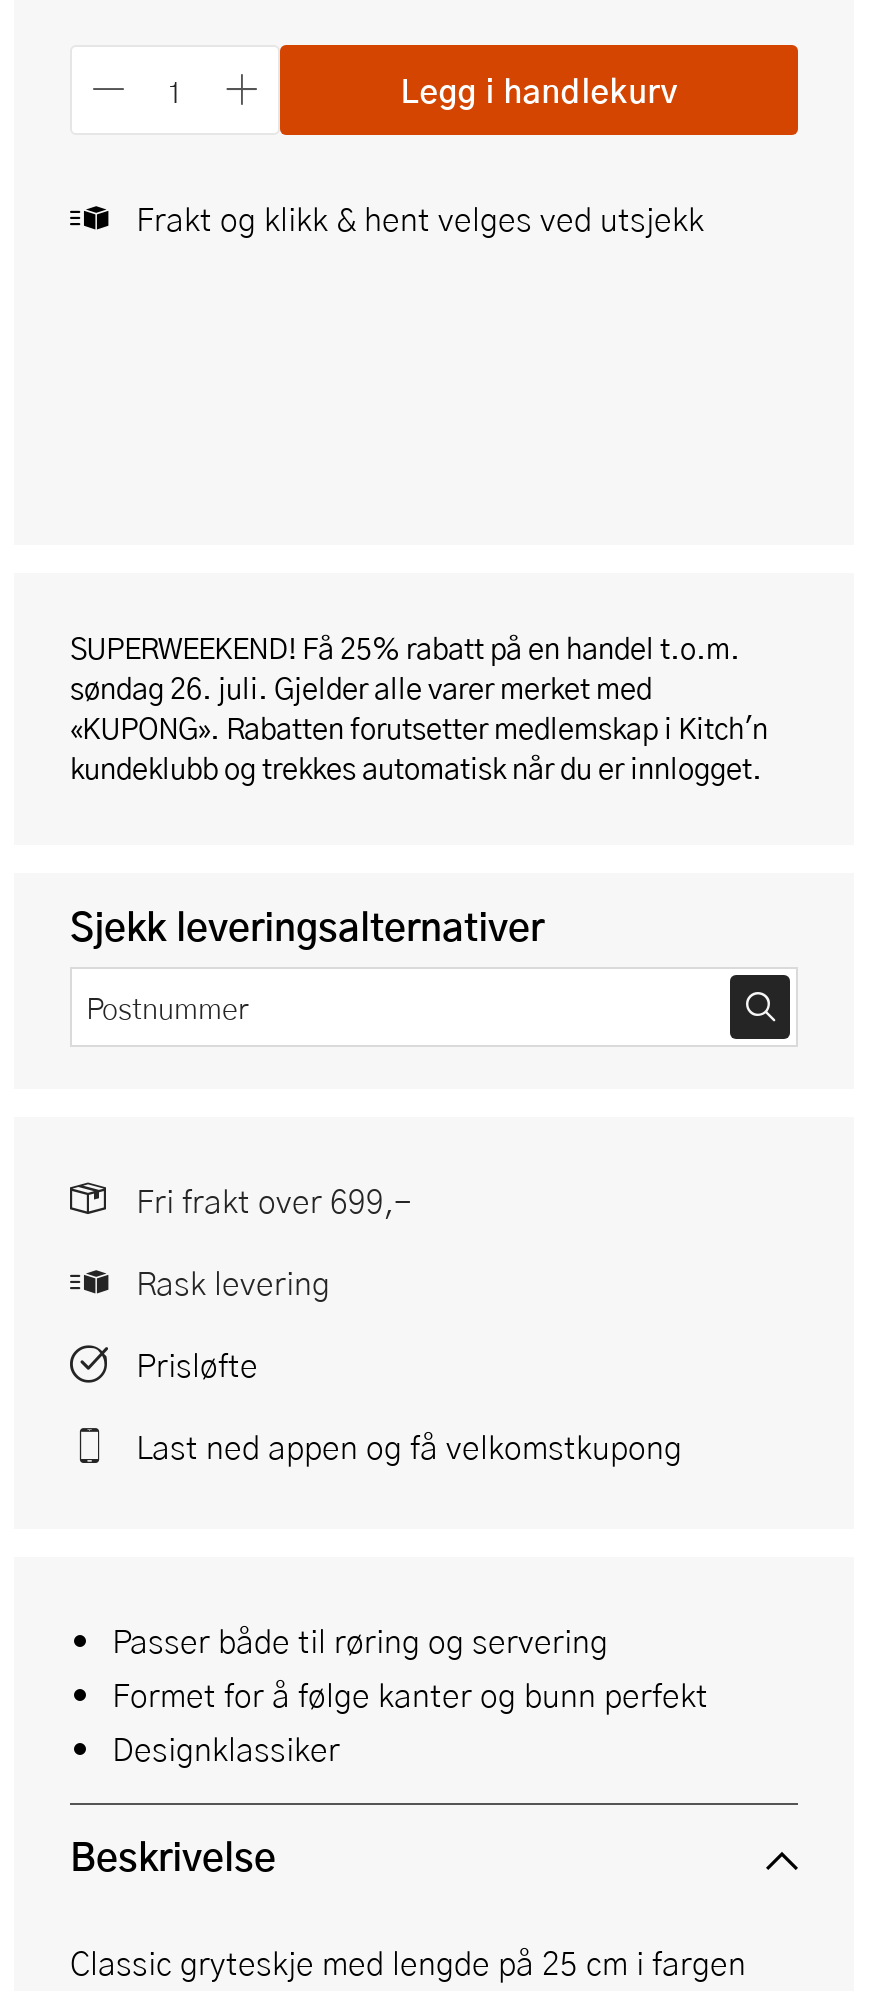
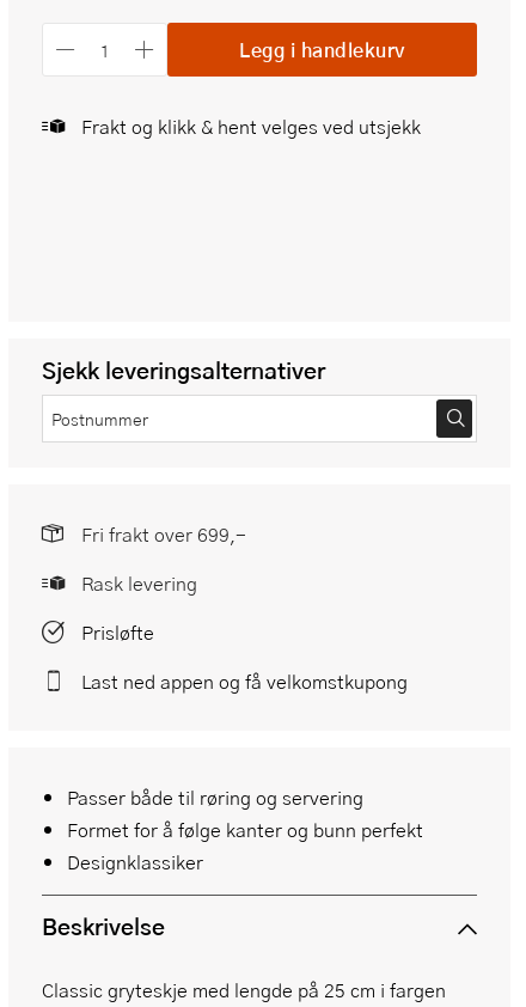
- SUPERWEEKEND! Få 25% rabatt på en handel t.o.m.
- søndag 26. juli. Gjelder alle varer merket med
- «KUPONG». Rabatten forutsetter medlemskap i Kitch'n
- kundeklubb og trekkes automatisk når du er innlogget.
